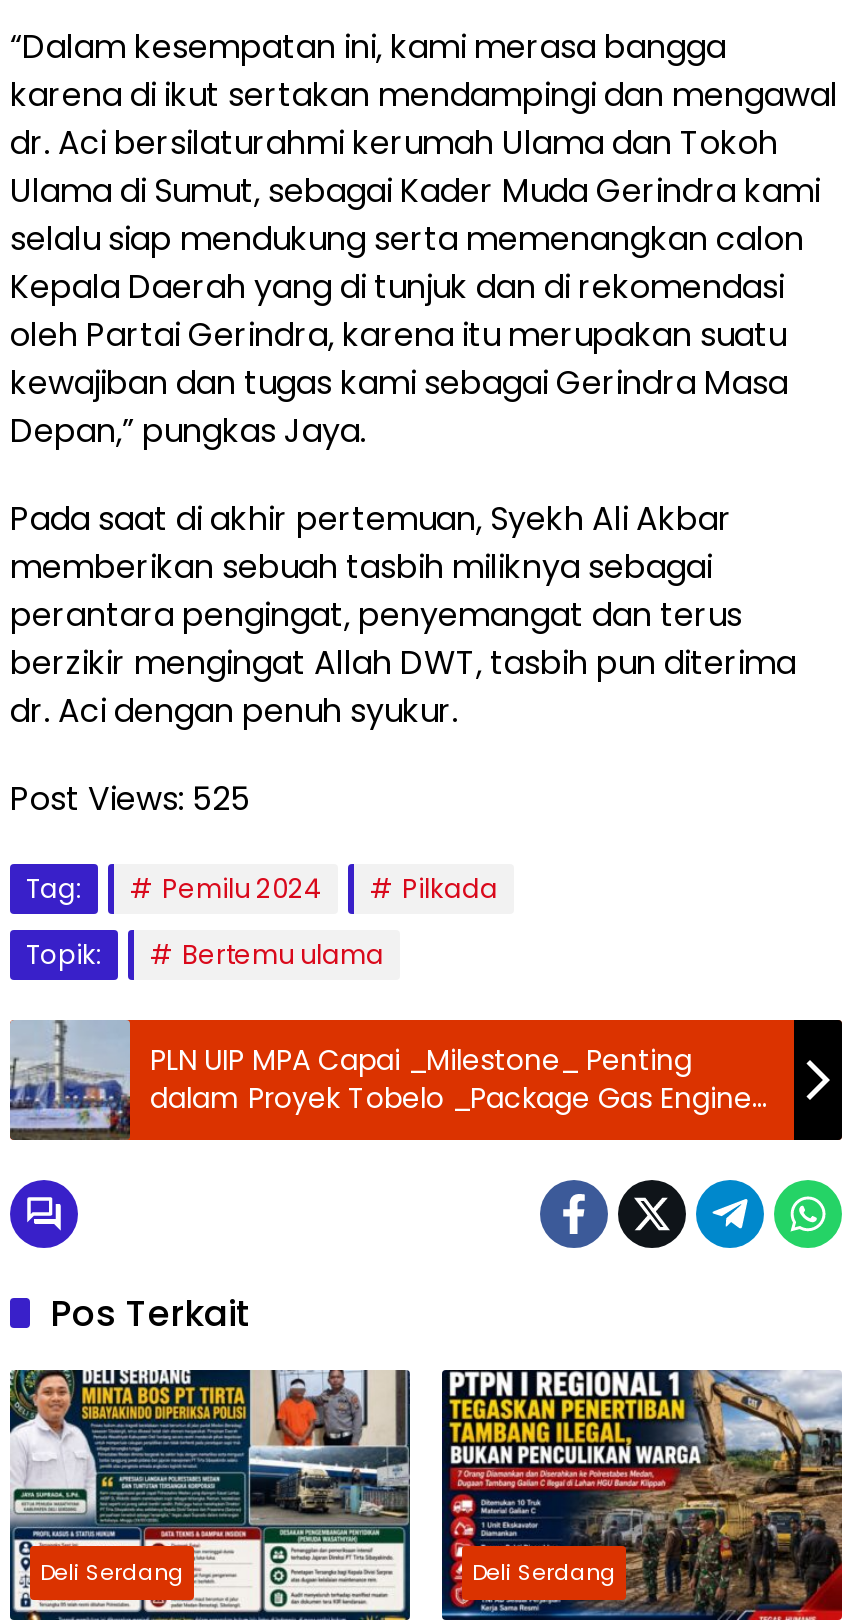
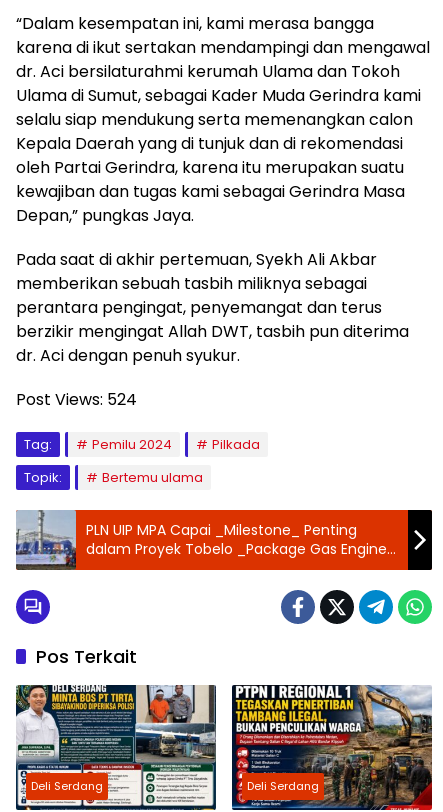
- Post Views: 525
+ Post Views: 524
